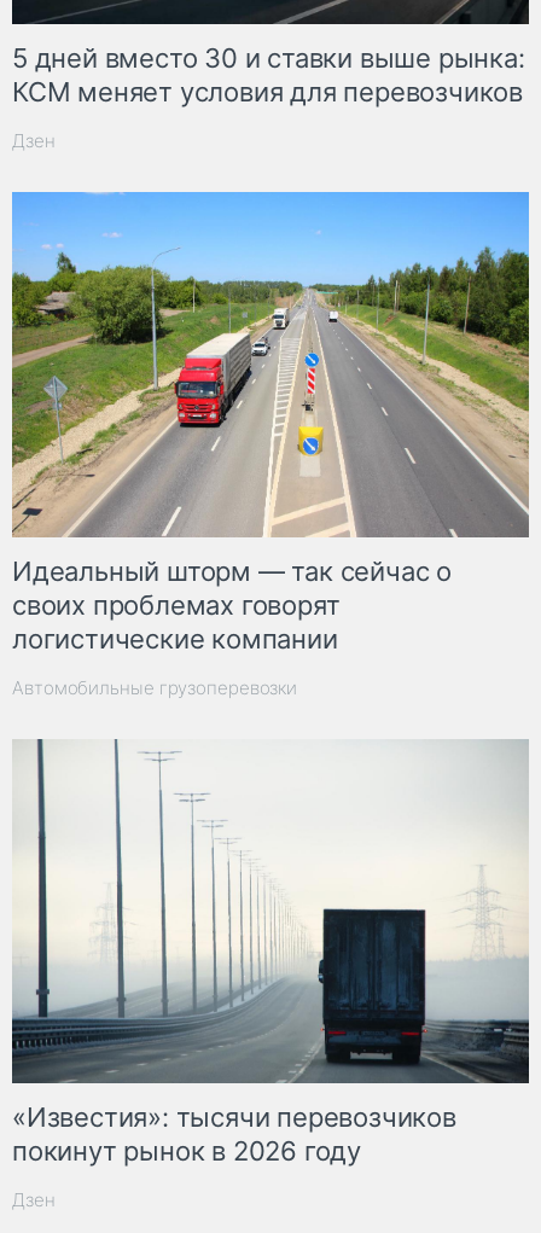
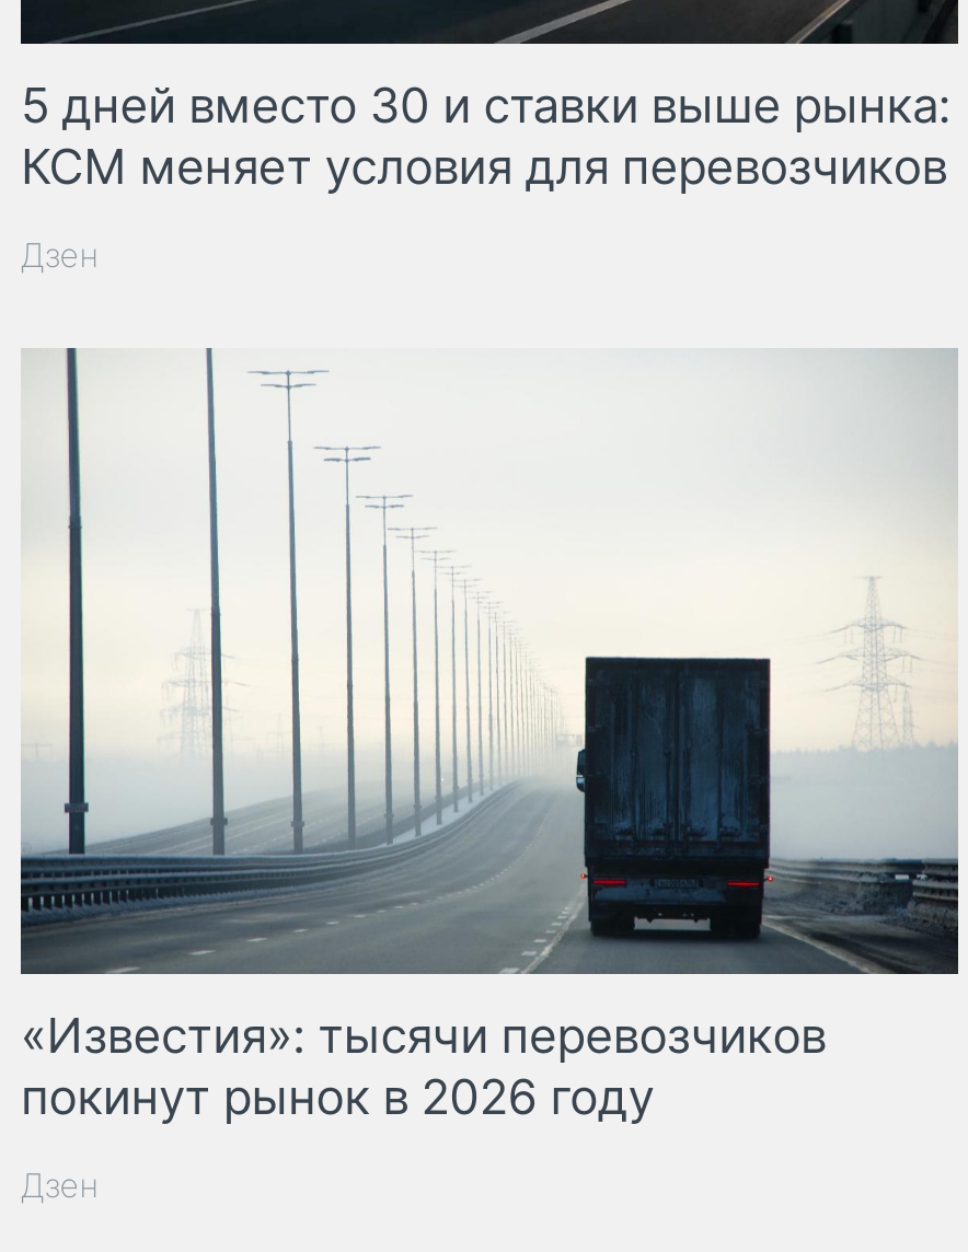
- [image]
- Идеальный шторм — так сейчас о
- своих проблемах говорят
- логистические компании
- Автомобильные грузоперевозки
